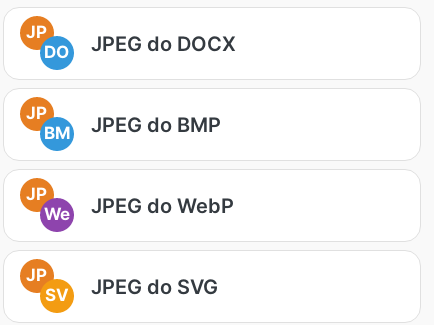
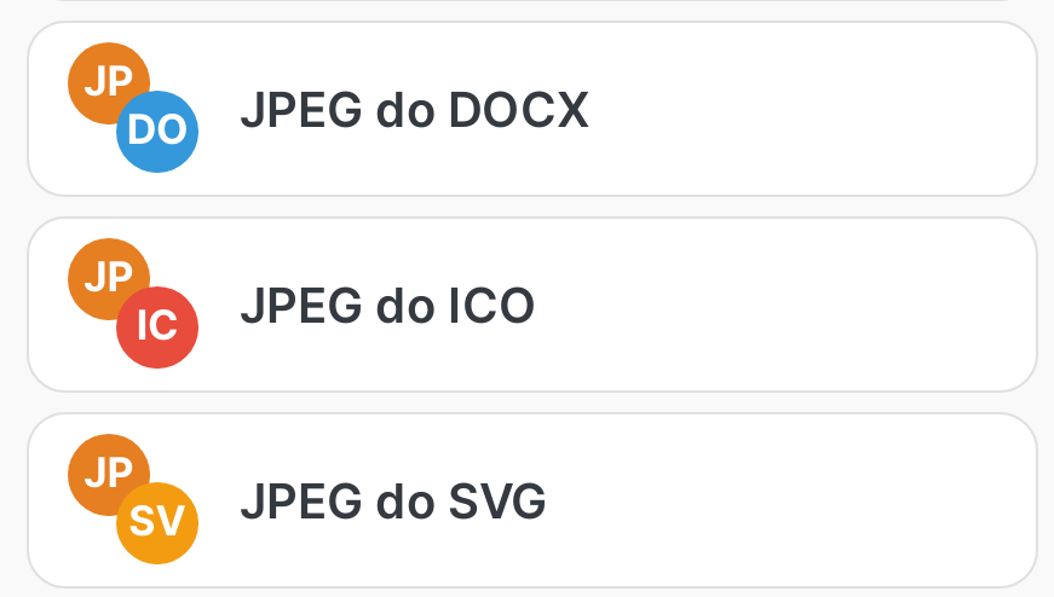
- BM
- JPEG do BMP
- JP
- We
- JPEG do WebP
+ IC
+ JPEG do ICO
